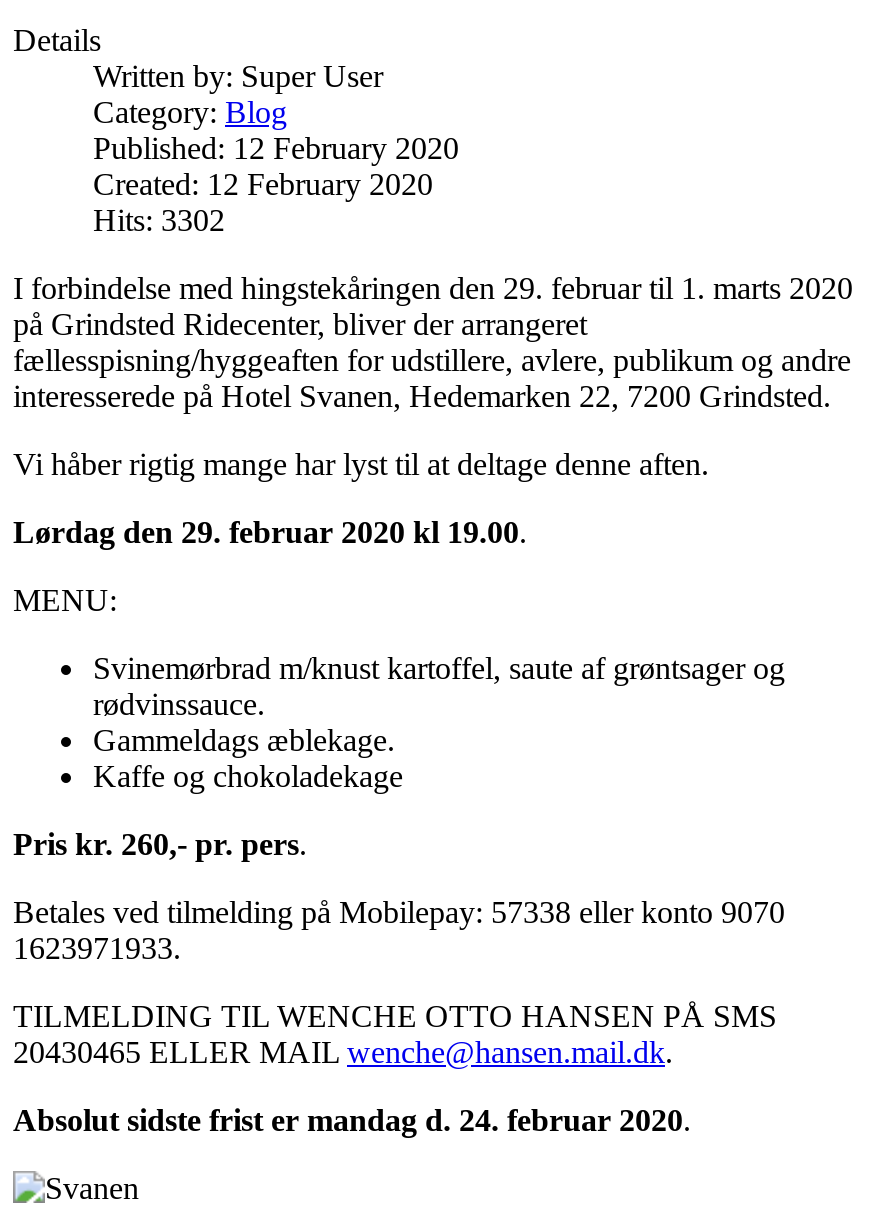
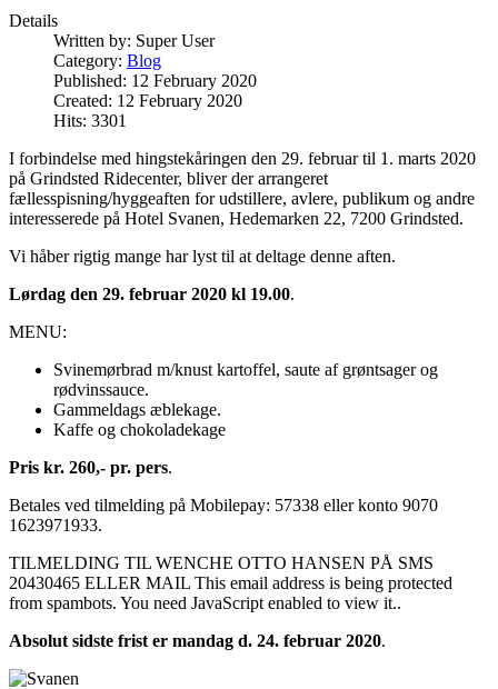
- Hits: 3302
+ Hits: 3301

- 20430465 ELLER MAIL wenche@hansen.mail.dk.
+ 20430465 ELLER MAIL This email address is being protected
+ from spambots. You need JavaScript enabled to view it..
